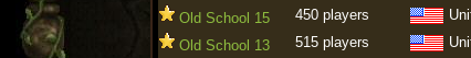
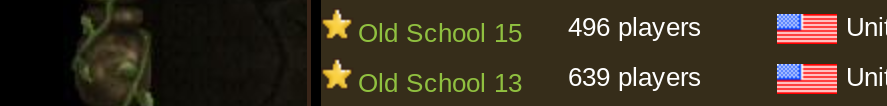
- Old School 15 450 players
+ Old School 15 496 players

- Old School 13 515 players
+ Old School 13 639 players
